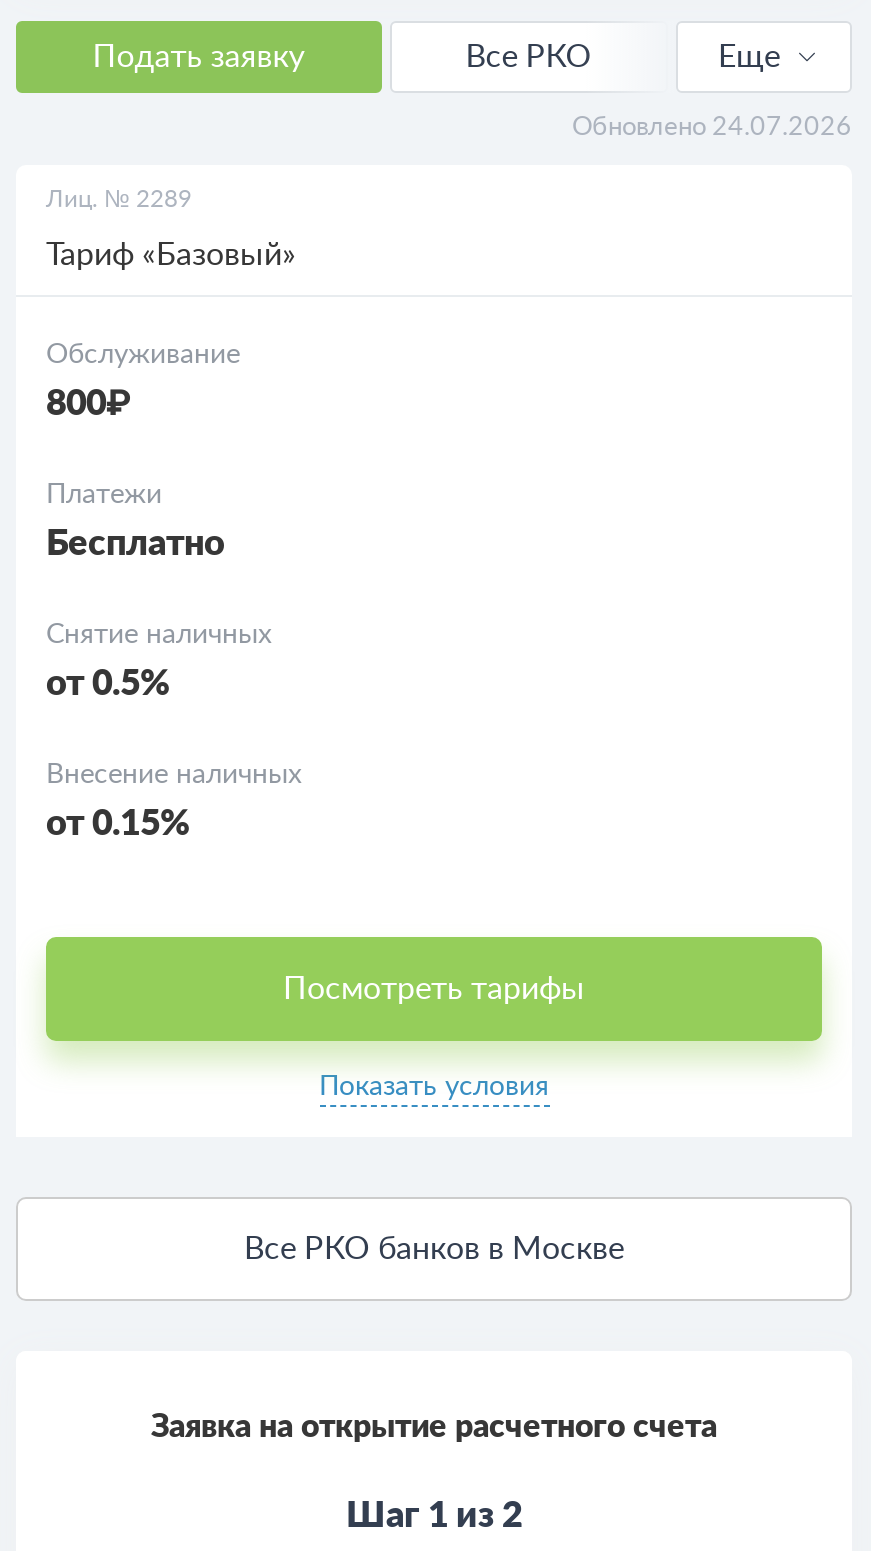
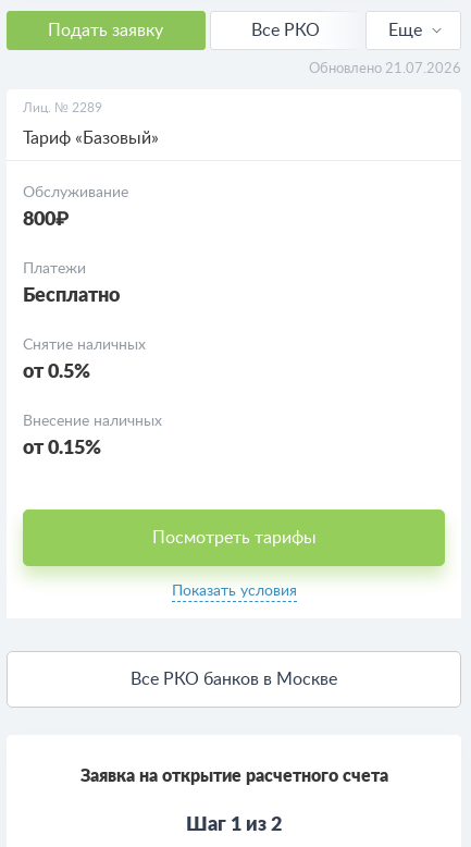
- Обновлено 24.07.2026
+ Обновлено 21.07.2026
